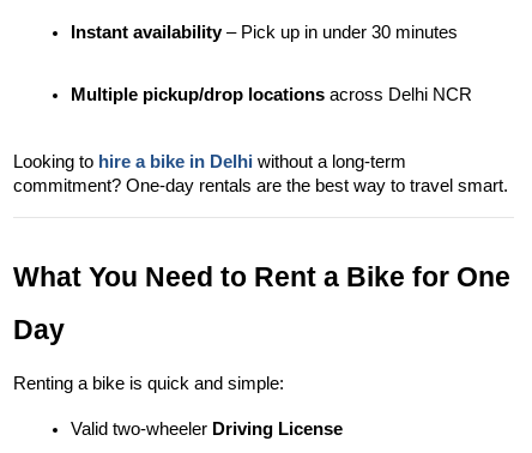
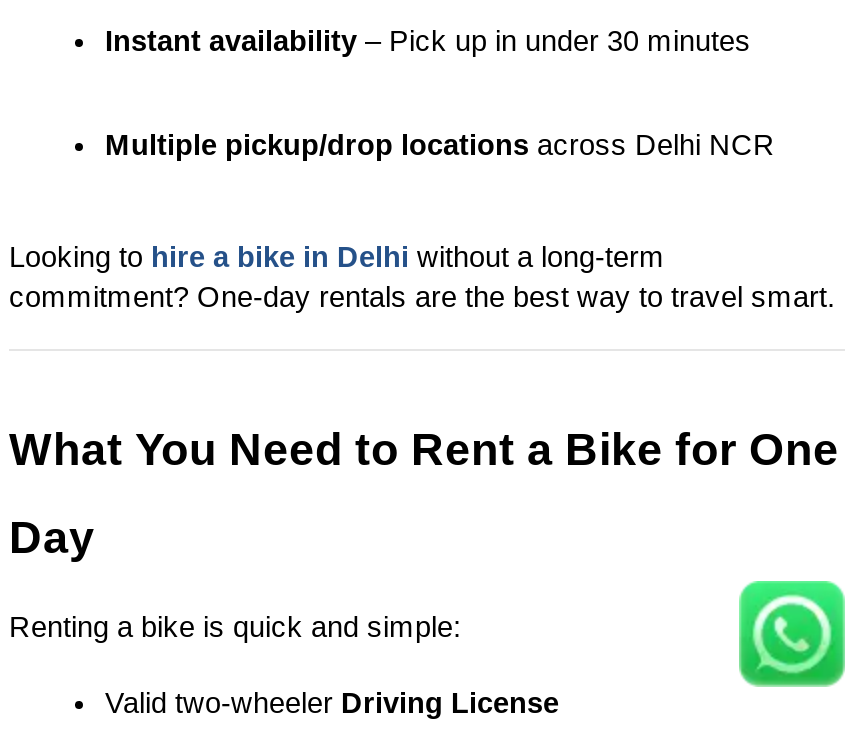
+ [image]
